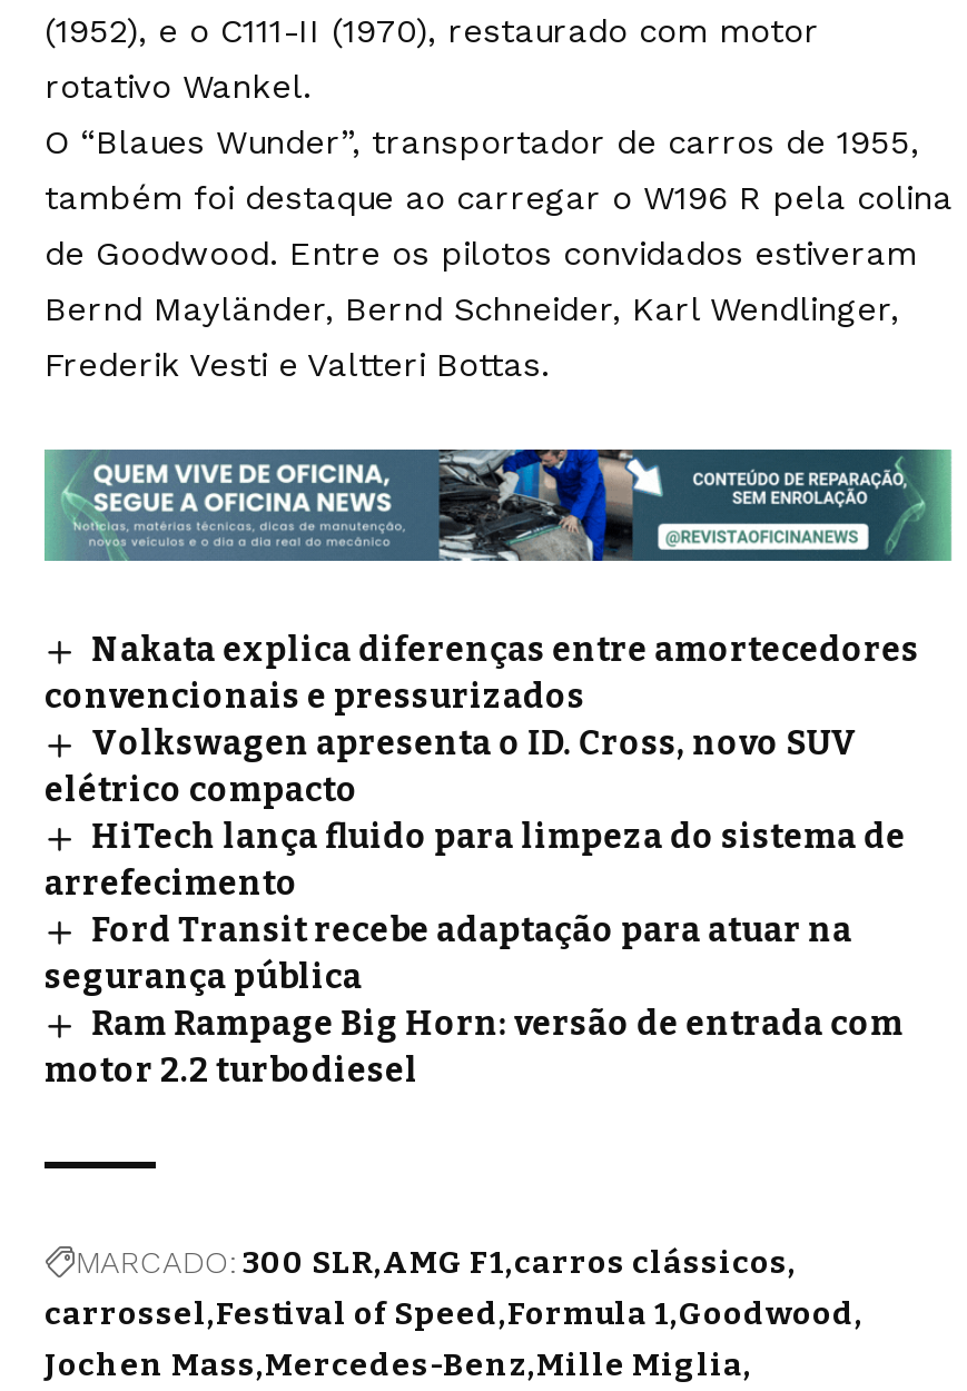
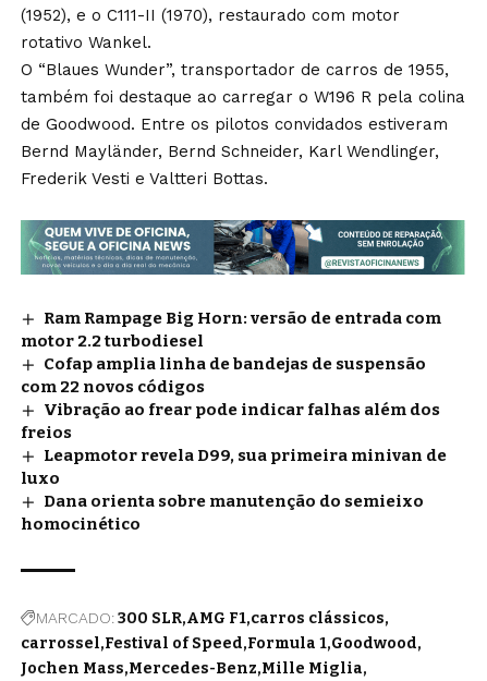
- Nakata explica diferenças entre amortecedores
- convencionais e pressurizados
- Volkswagen apresenta o ID. Cross, novo SUV
- elétrico compacto
- HiTech lança fluido para limpeza do sistema de
- arrefecimento
- Ford Transit recebe adaptação para atuar na
- segurança pública

moved up: Ram Rampage Big Horn: versão de entrada com | motor 2.2 turbodiesel

+ Cofap amplia linha de bandejas de suspensão
+ com 22 novos códigos
+ Vibração ao frear pode indicar falhas além dos
+ freios
+ Leapmotor revela D99, sua primeira minivan de
+ luxo
+ Dana orienta sobre manutenção do semieixo
+ homocinético
